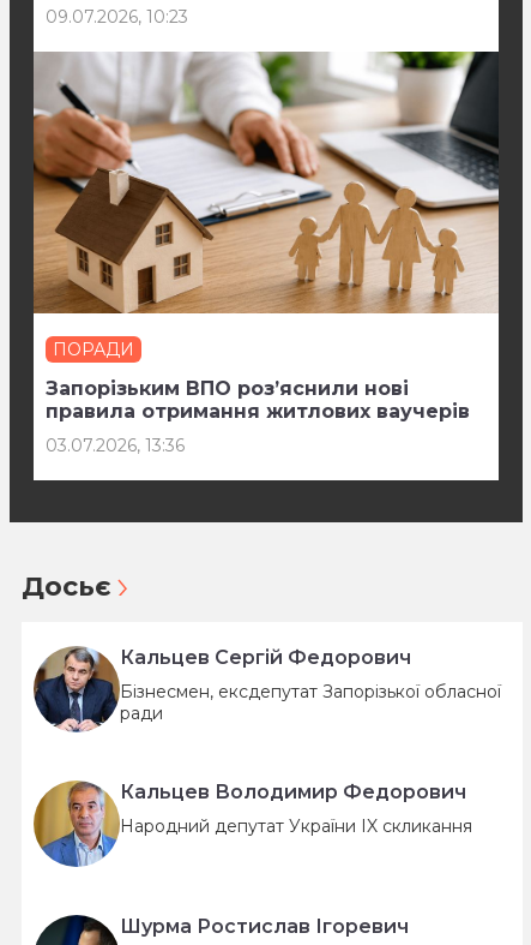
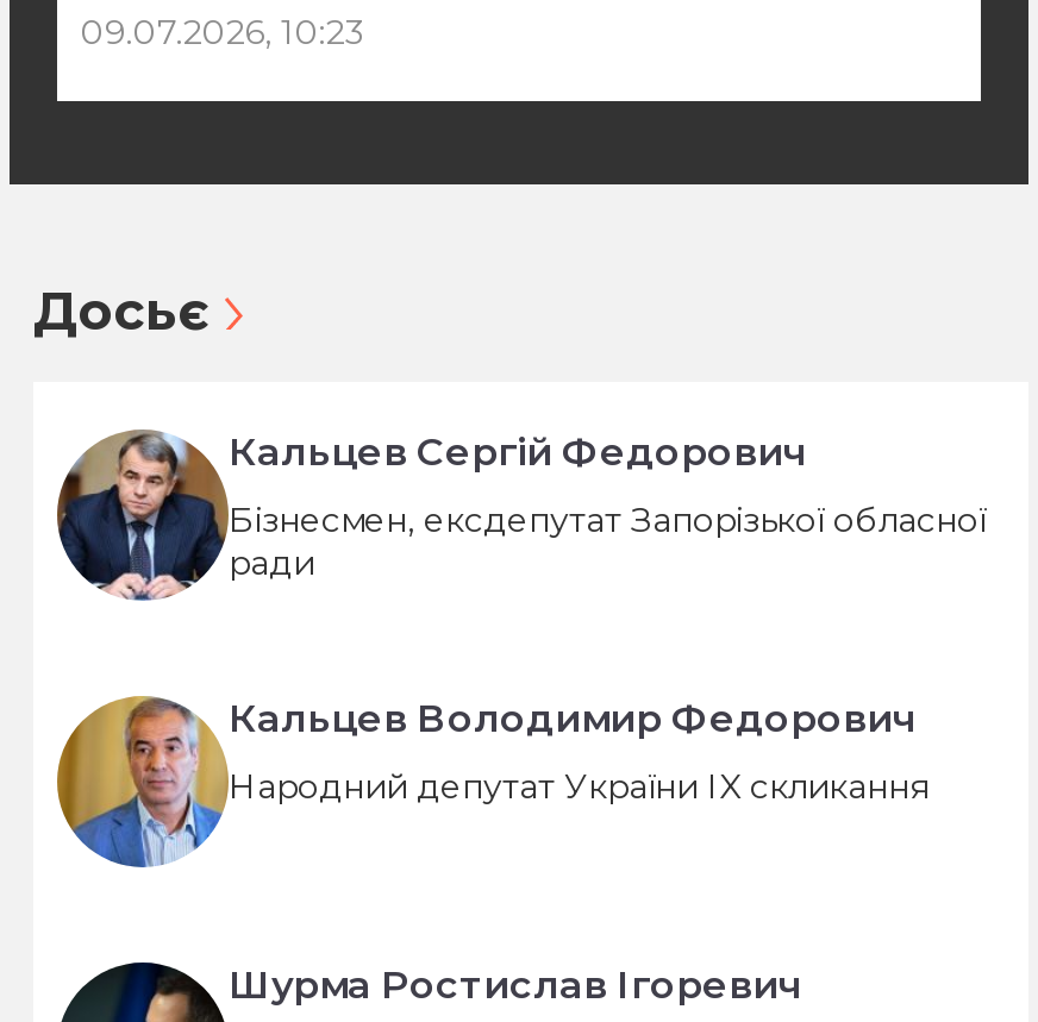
- [image]
- ПОРАДИ
- Запорізьким ВПО роз’яснили нові
- правила отримання житлових ваучерів
- 03.07.2026, 13:36
